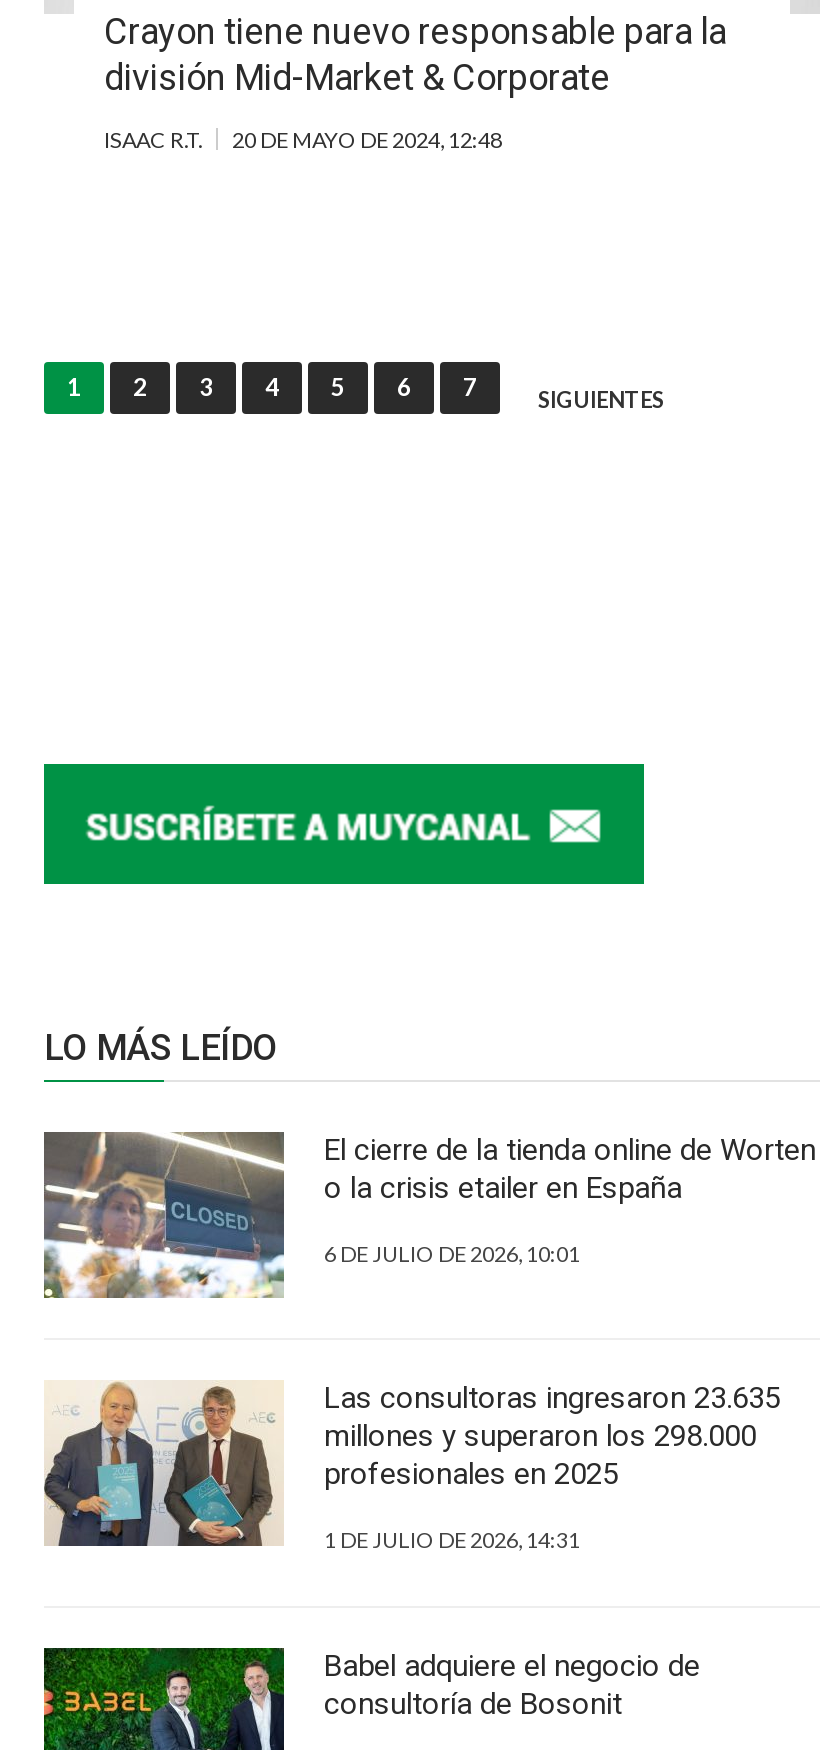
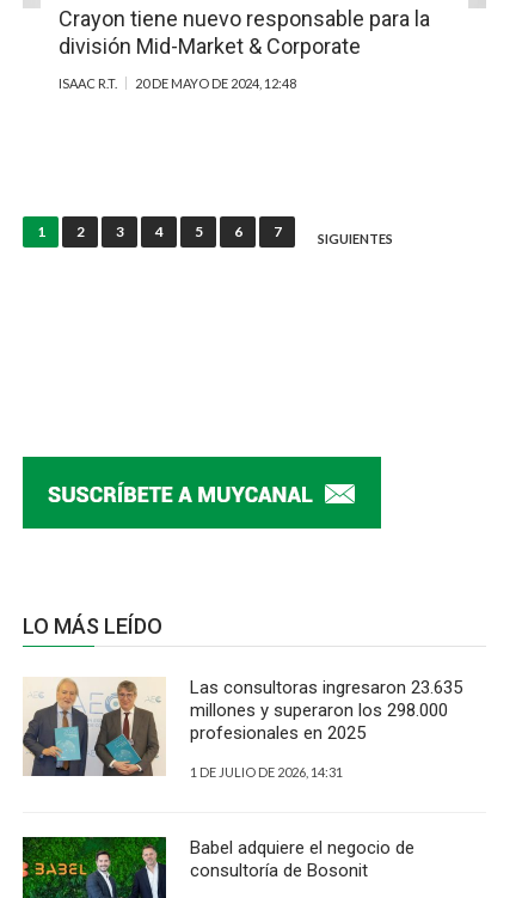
- [image]
- El cierre de la tienda online de Worten
- o la crisis etailer en España
- 6 DE JULIO DE 2026, 10:01
